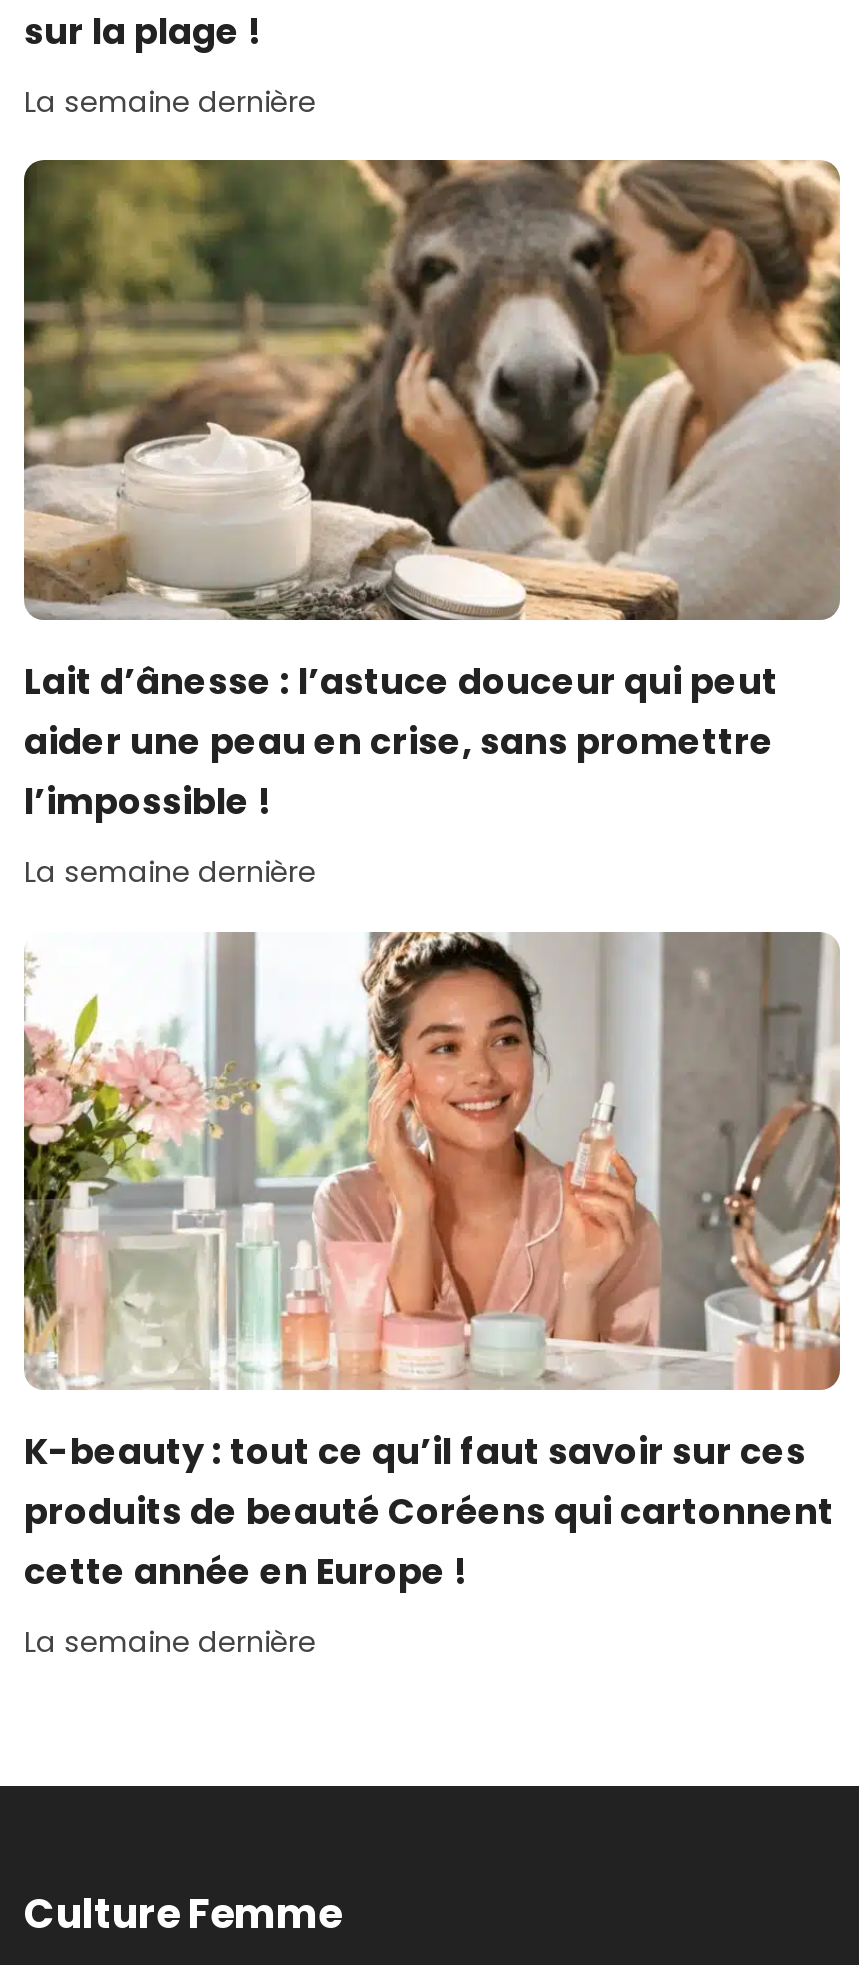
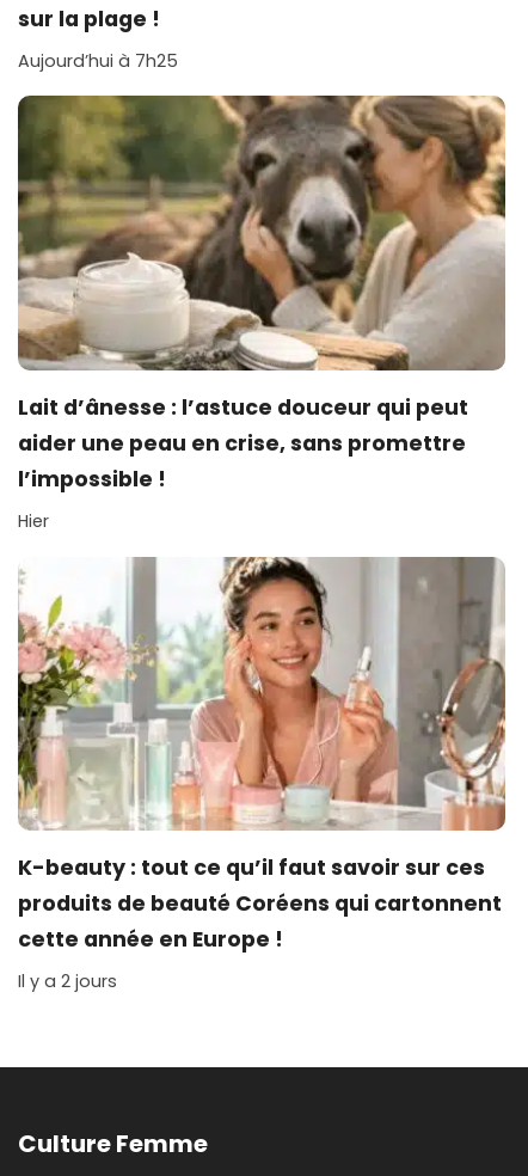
- La semaine dernière
+ Aujourd’hui à 7h25

- La semaine dernière
+ Hier

- La semaine dernière
+ Il y a 2 jours
